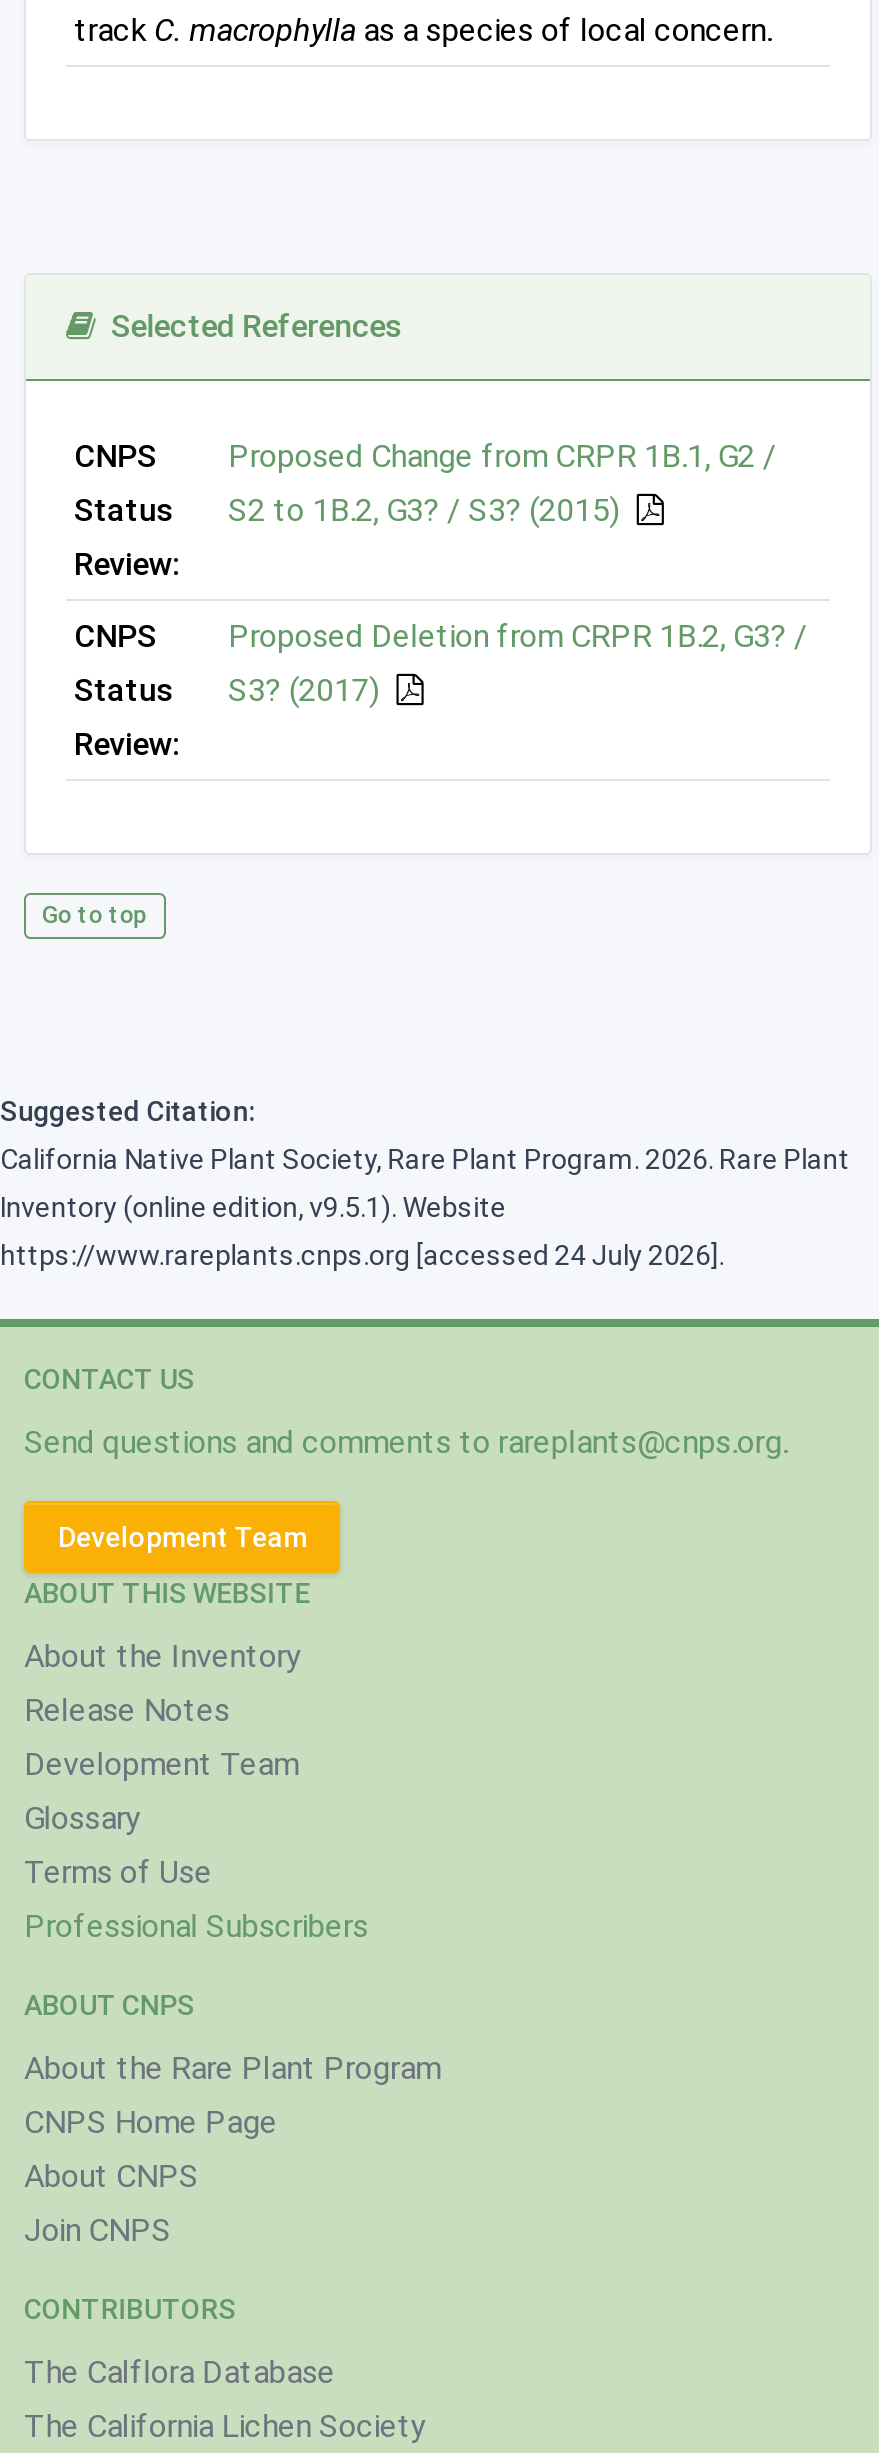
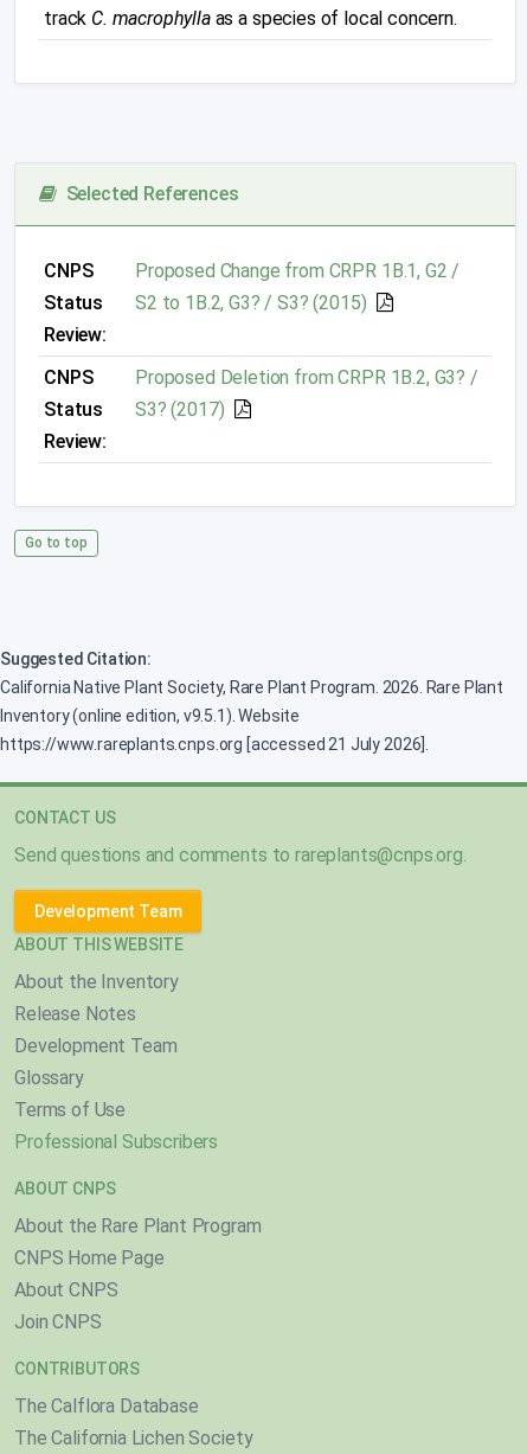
- https://www.rareplants.cnps.org [accessed 24 July 2026].
+ https://www.rareplants.cnps.org [accessed 21 July 2026].
